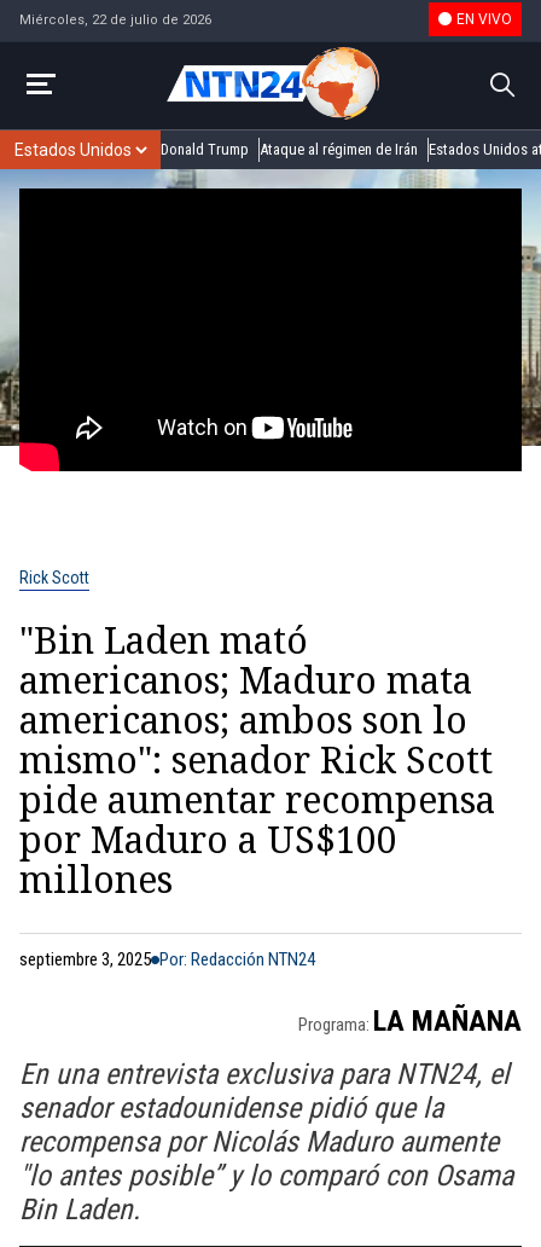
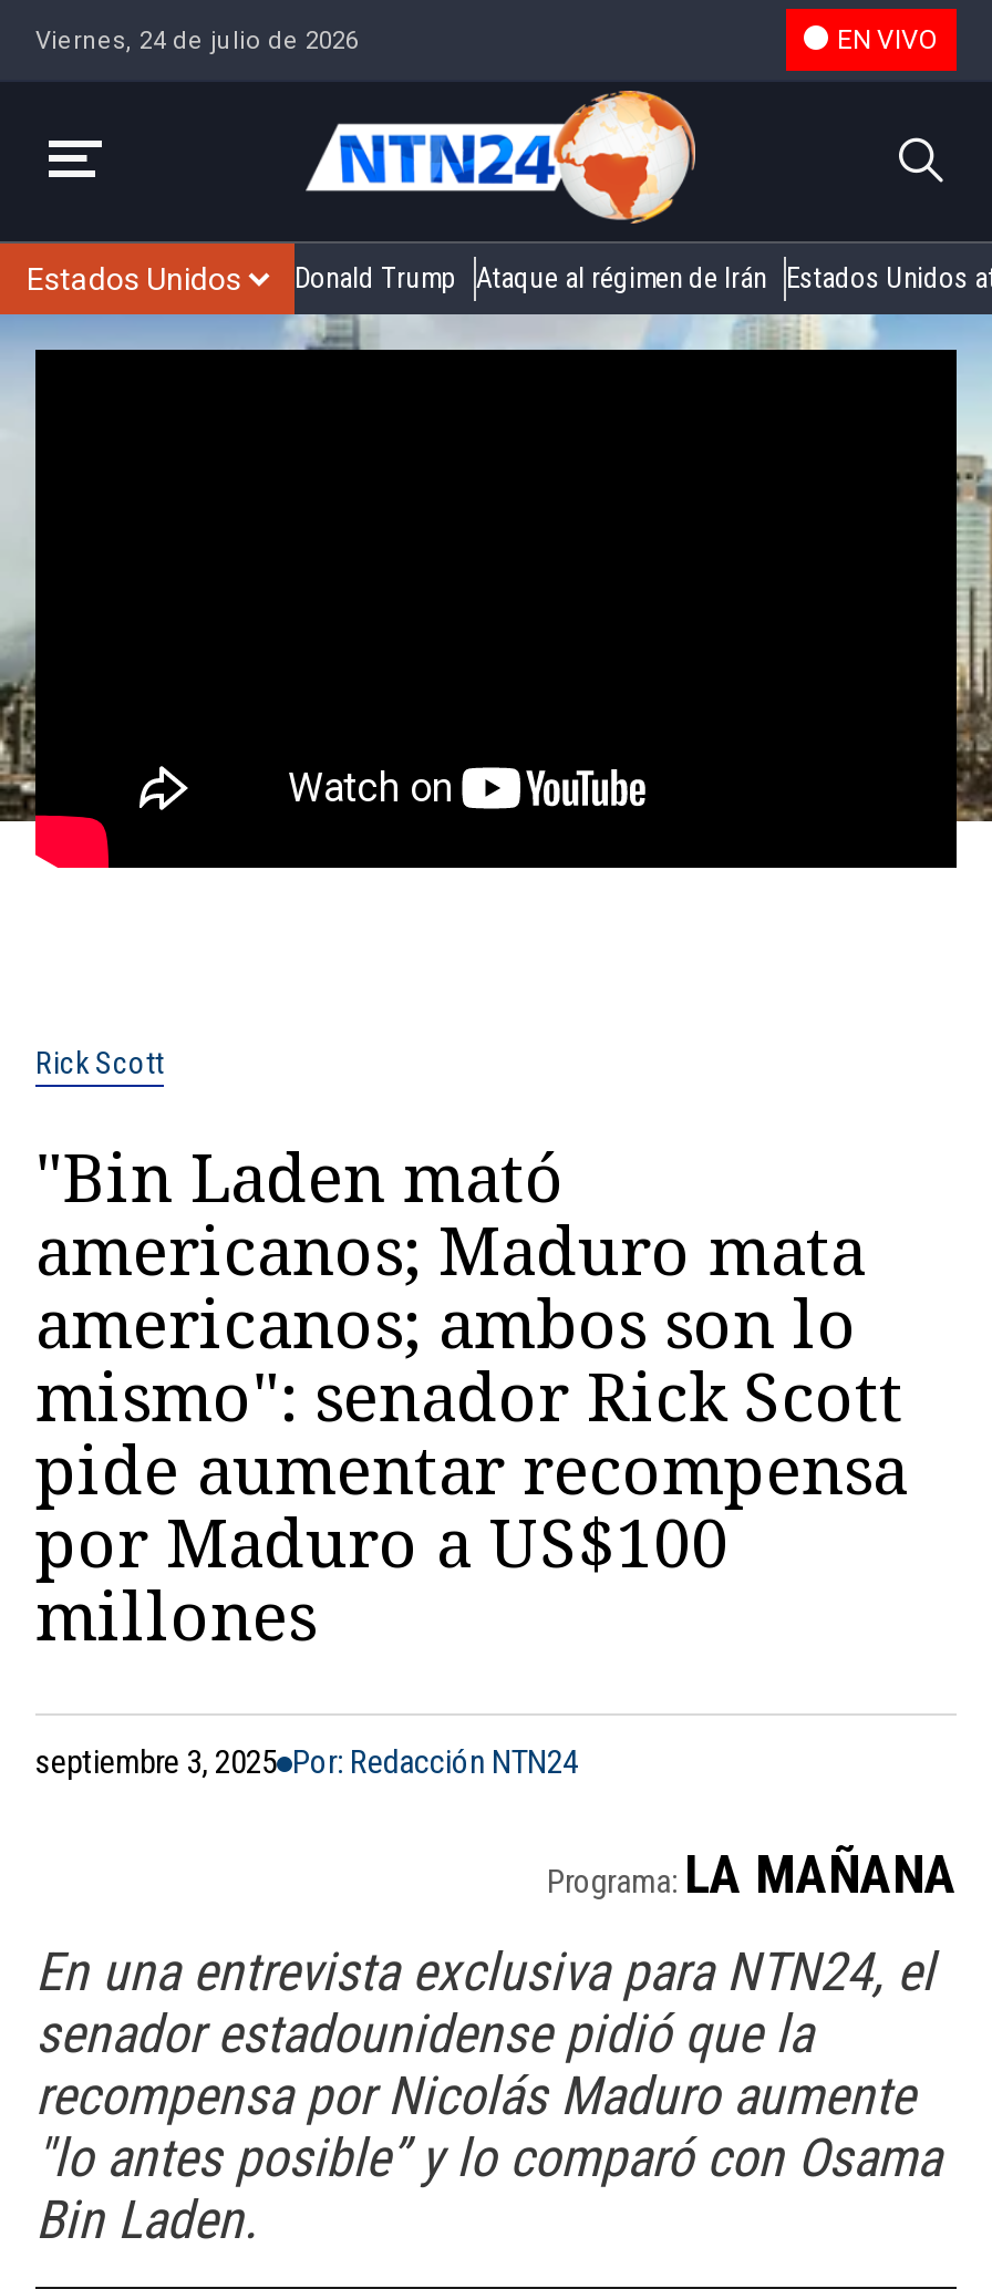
- Miércoles, 22 de julio de 2026
+ Viernes, 24 de julio de 2026
